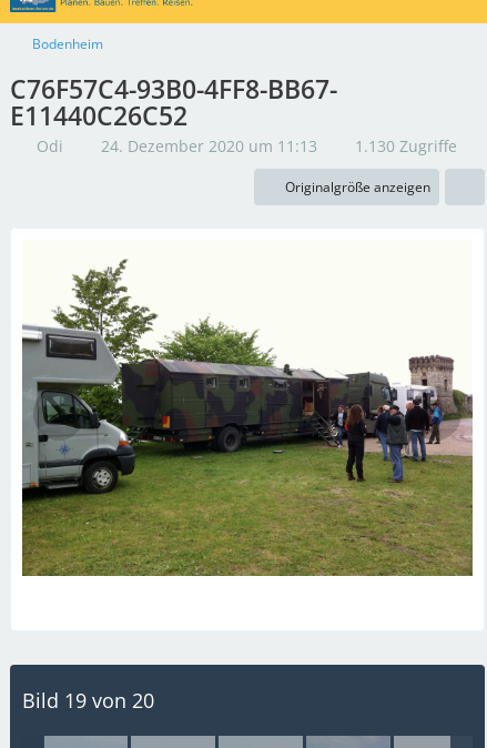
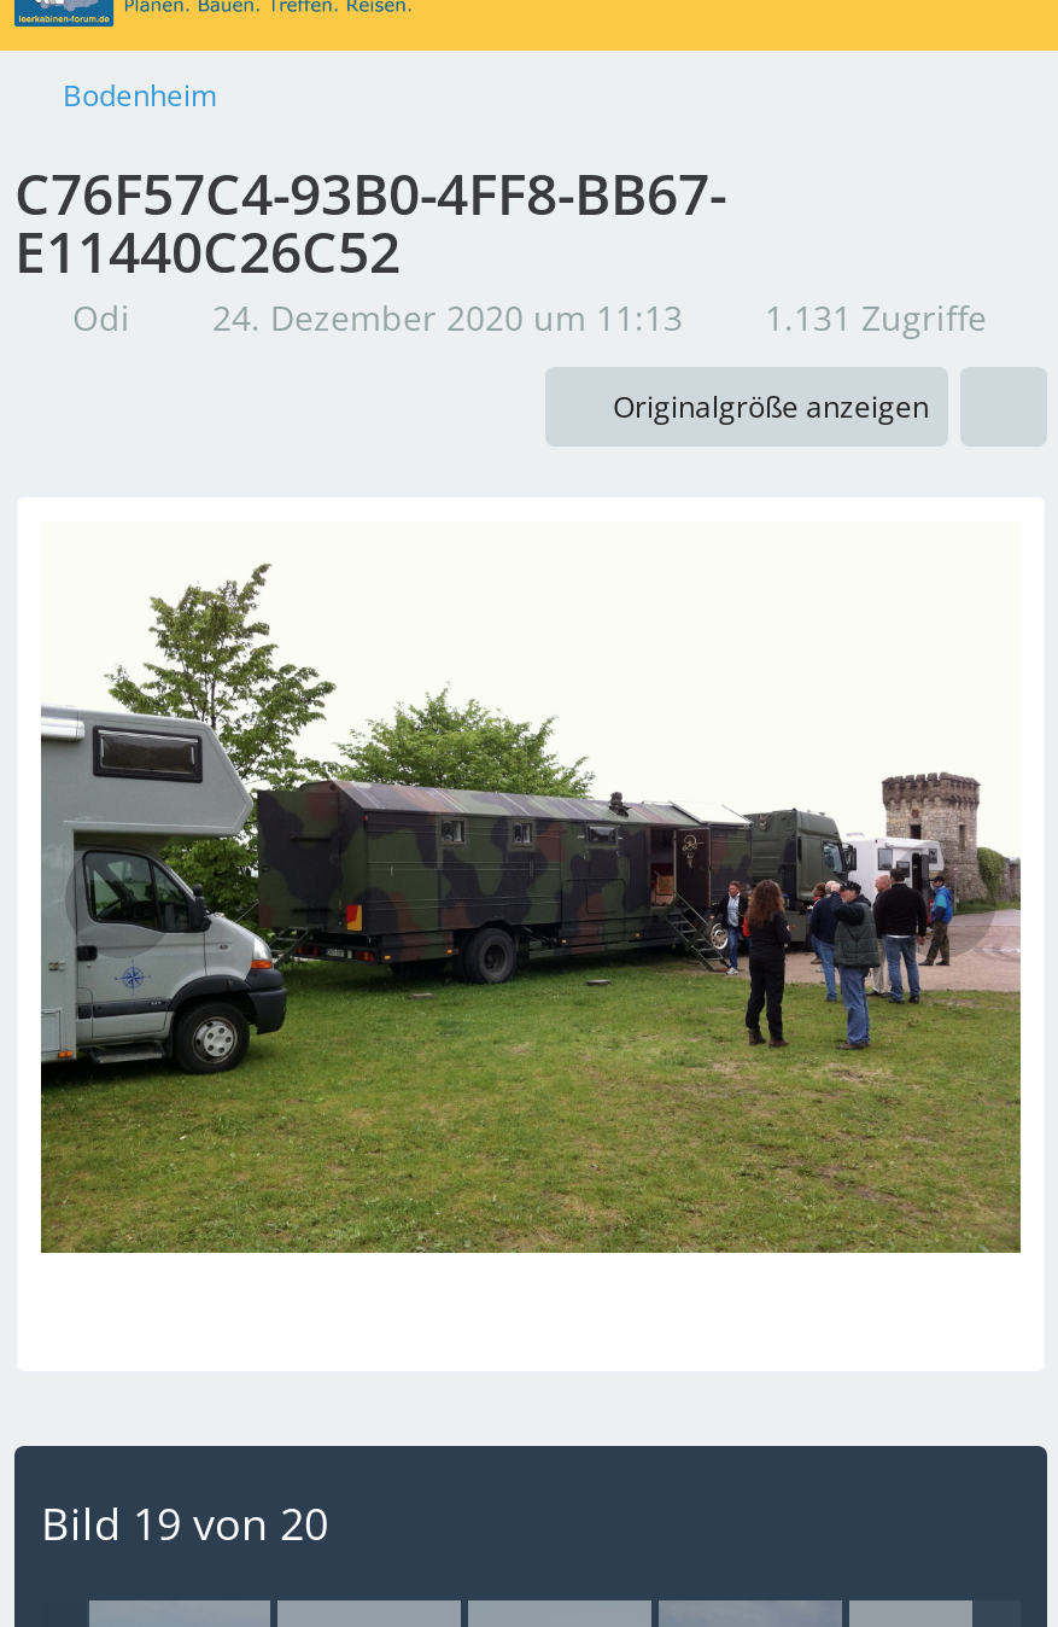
- Odi 24. Dezember 2020 um 11:13 1.130 Zugriffe
+ Odi 24. Dezember 2020 um 11:13 1.131 Zugriffe
